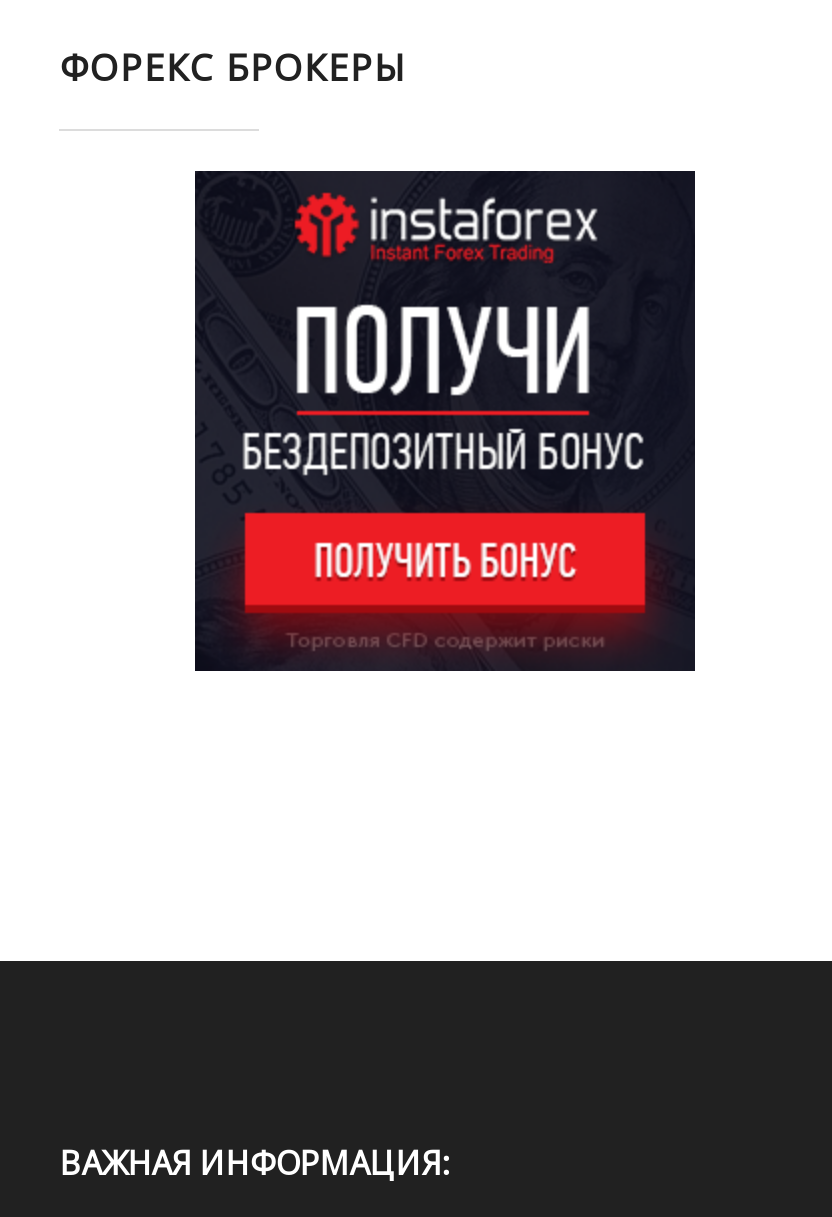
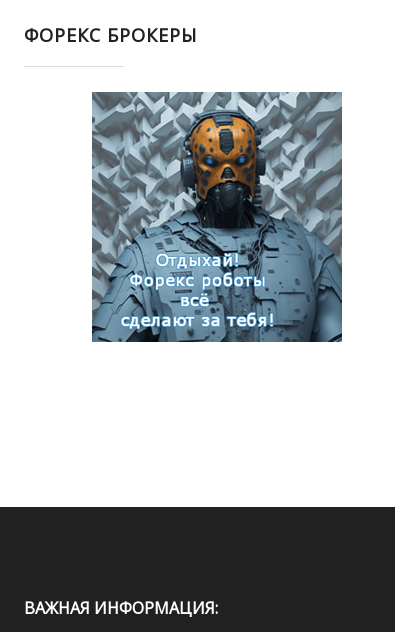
- [image]
+ [image]
